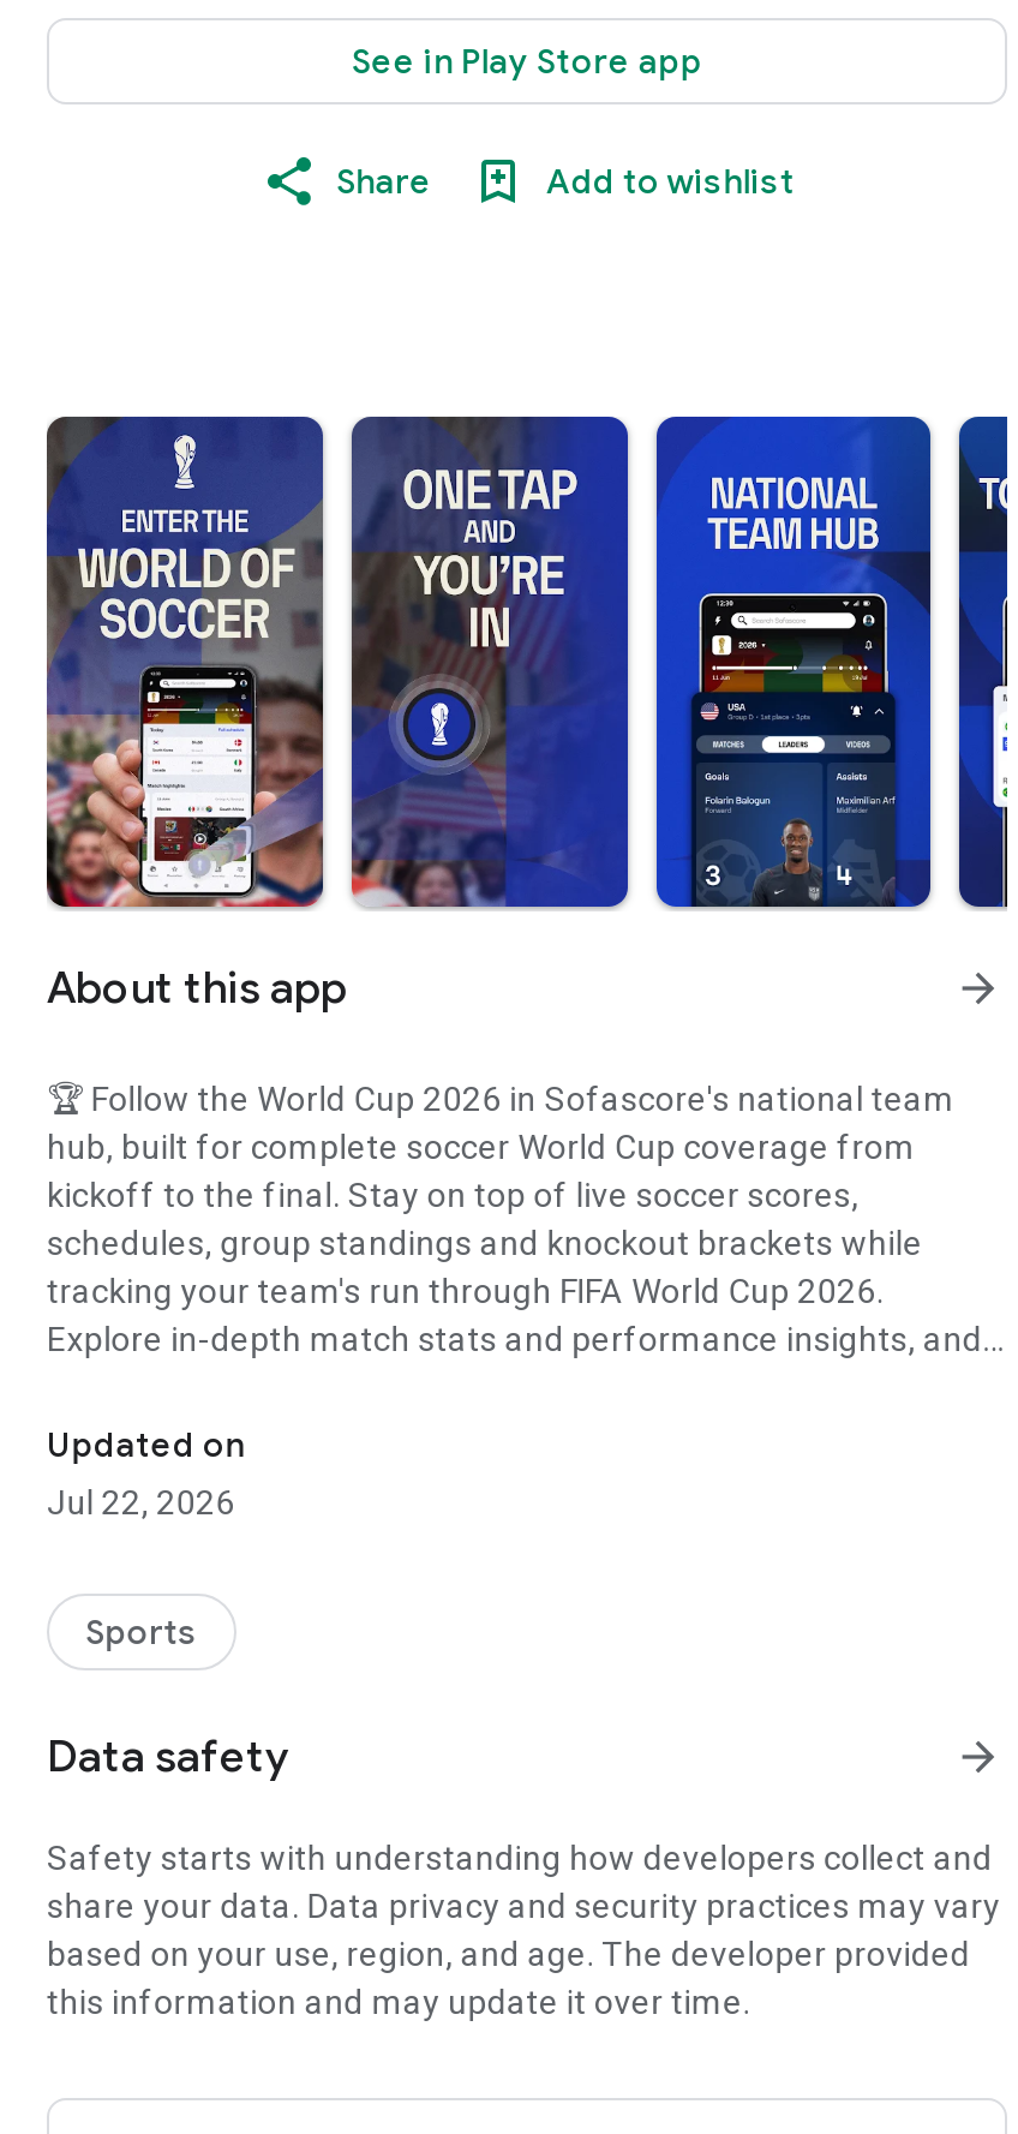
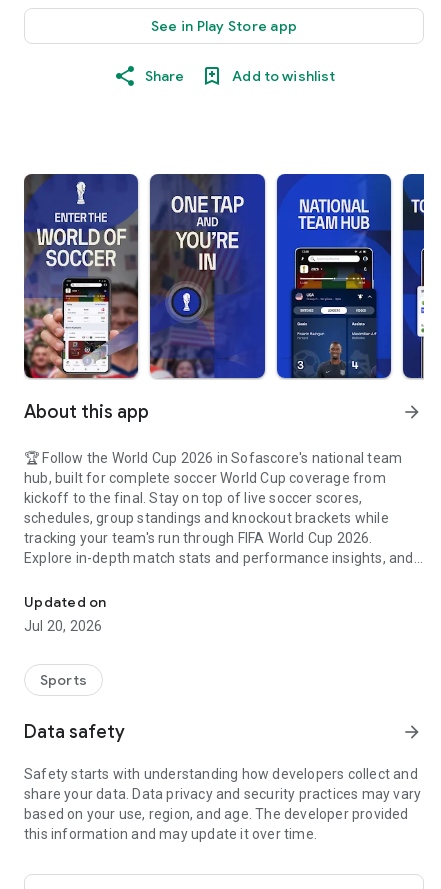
- Jul 22, 2026
+ Jul 20, 2026
